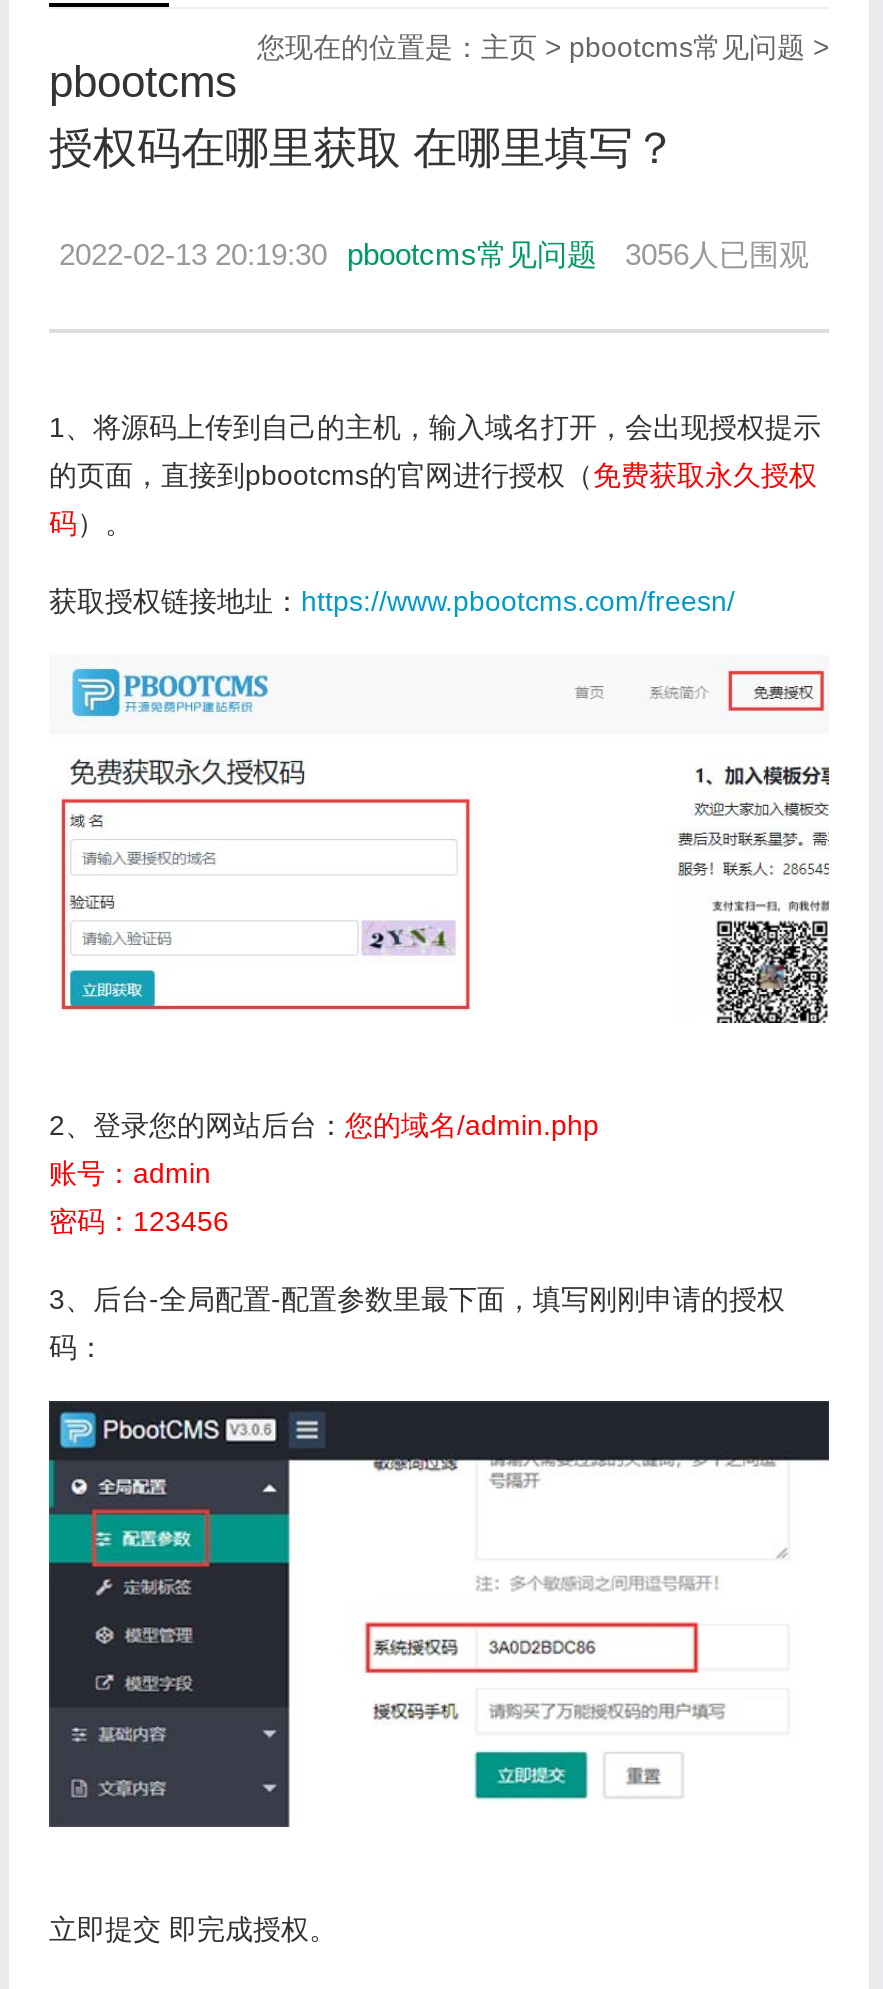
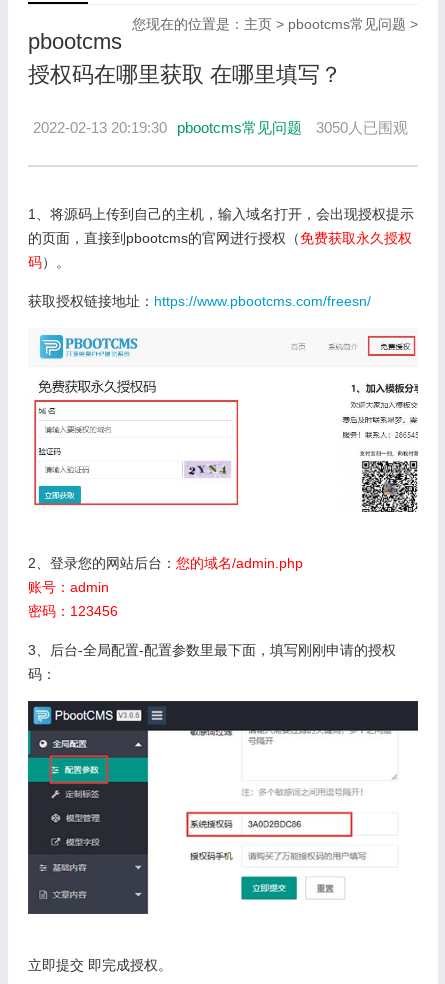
- 2022-02-13 20:19:30 pbootcms常见问题 3056人已围观
+ 2022-02-13 20:19:30 pbootcms常见问题 3050人已围观
